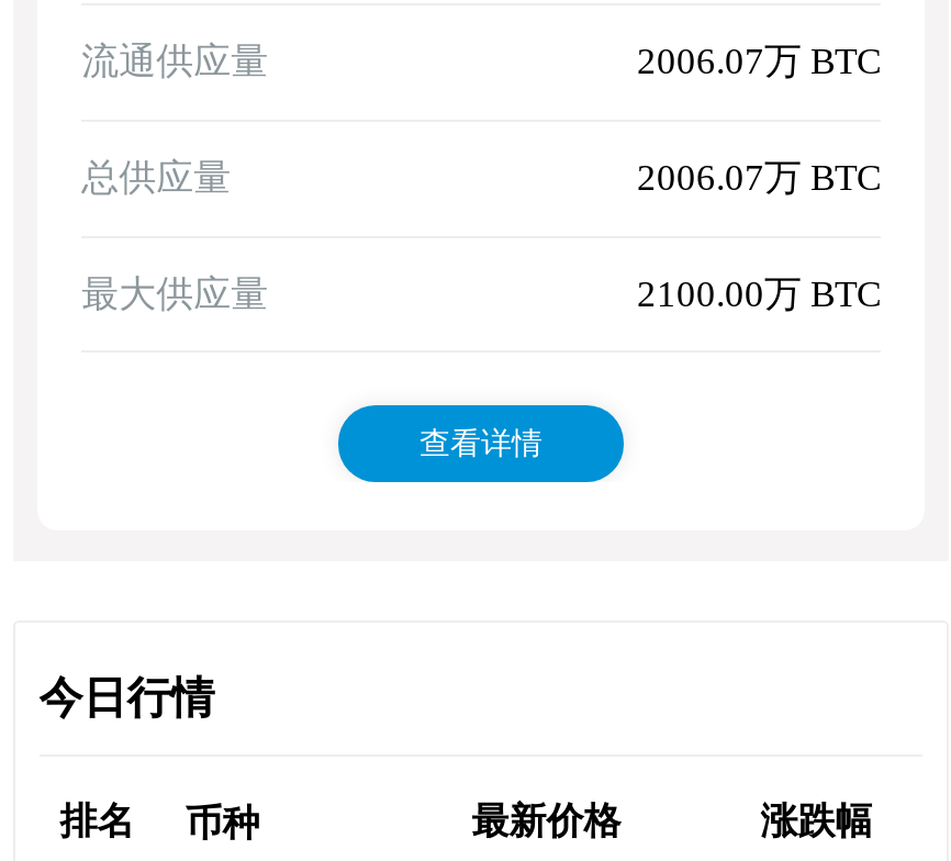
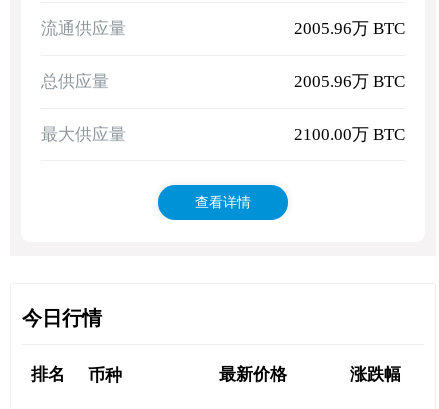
- 2006.07万 BTC
+ 2005.96万 BTC

- 2006.07万 BTC
+ 2005.96万 BTC
